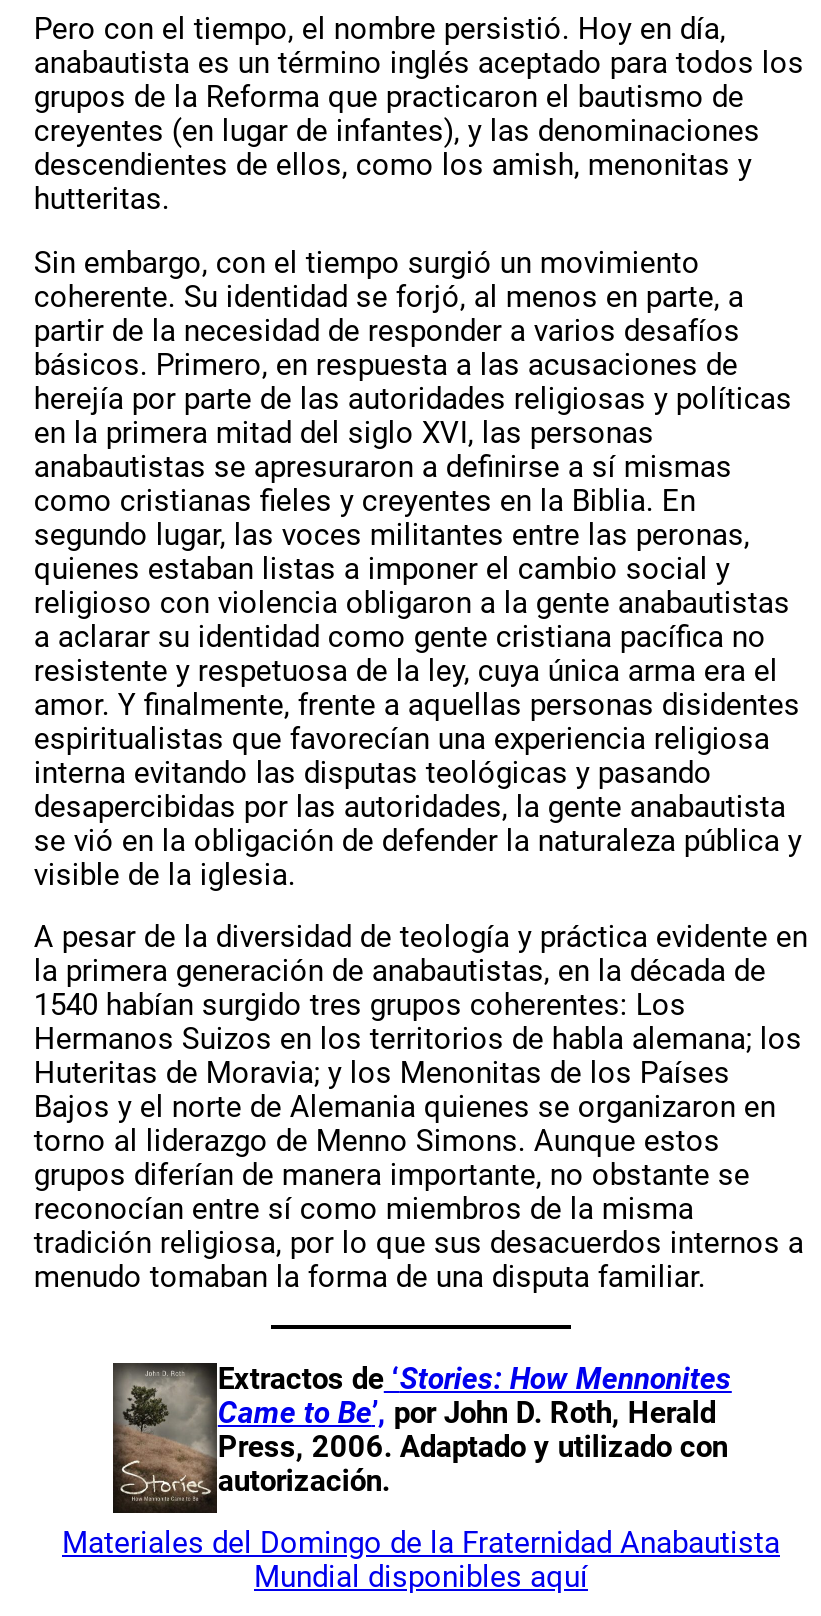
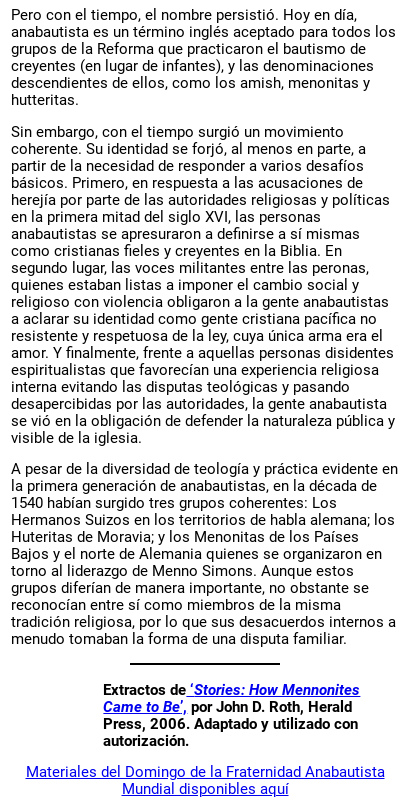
- [image]
